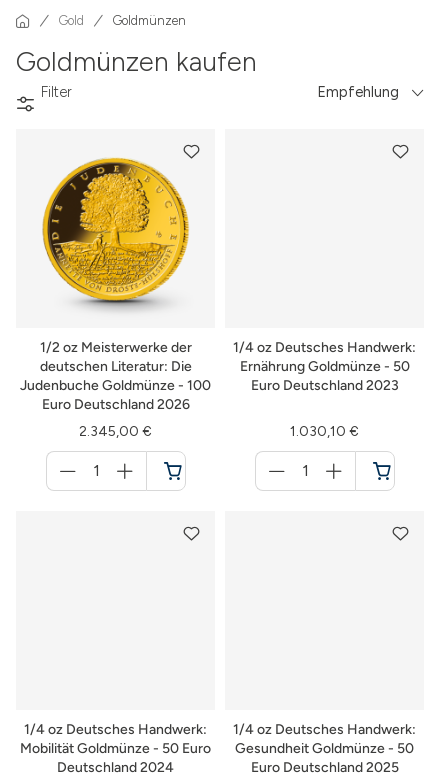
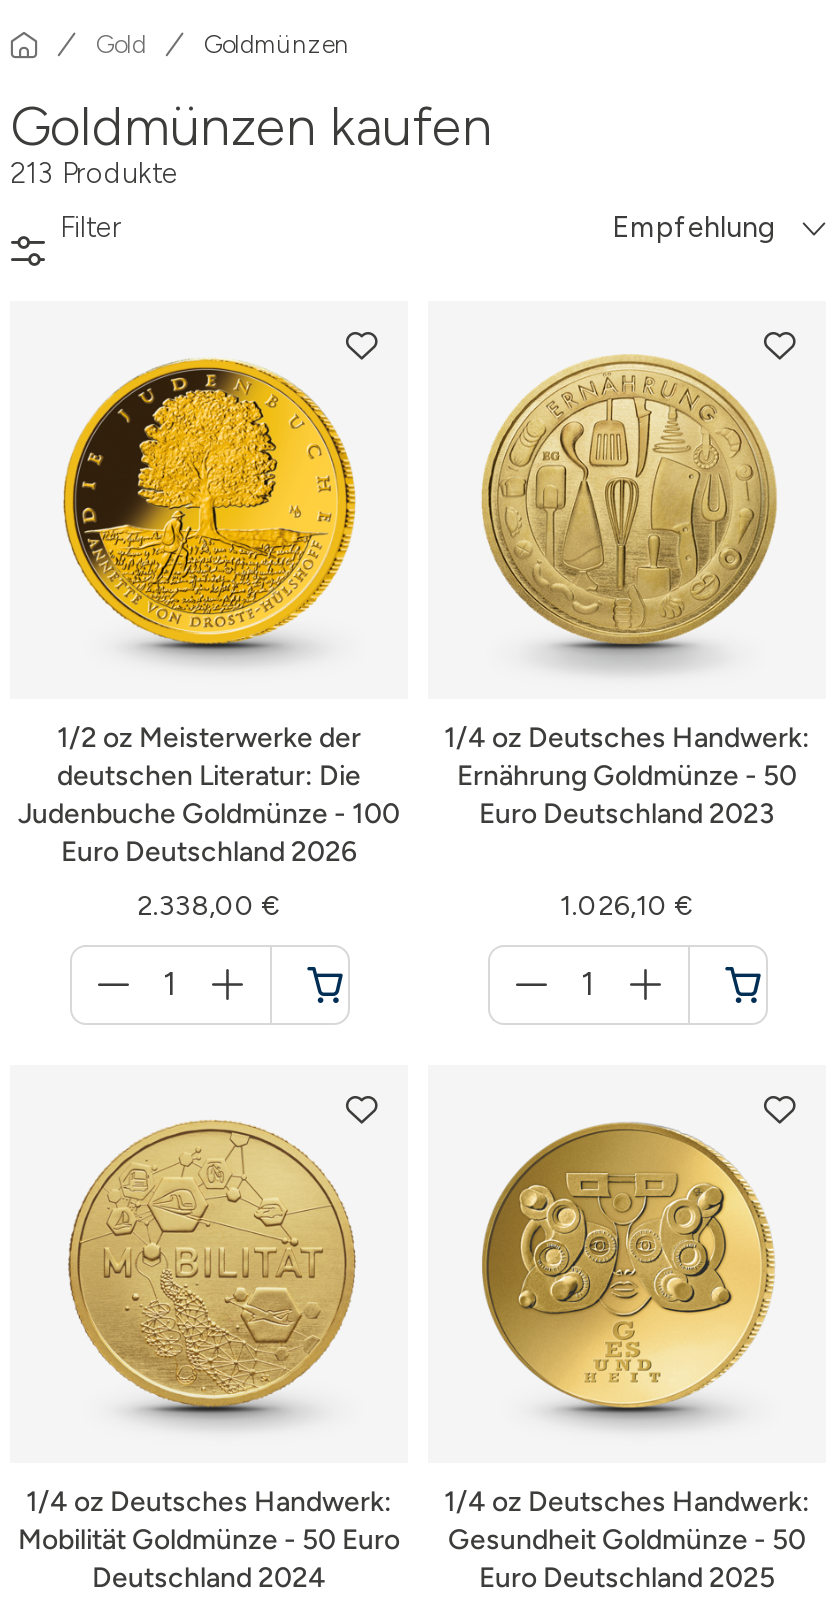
+ 213 Produkte

+ [image]

- 2.345,00 €
+ 2.338,00 €

- 1.030,10 €
+ 1.026,10 €

+ [image]

+ [image]
